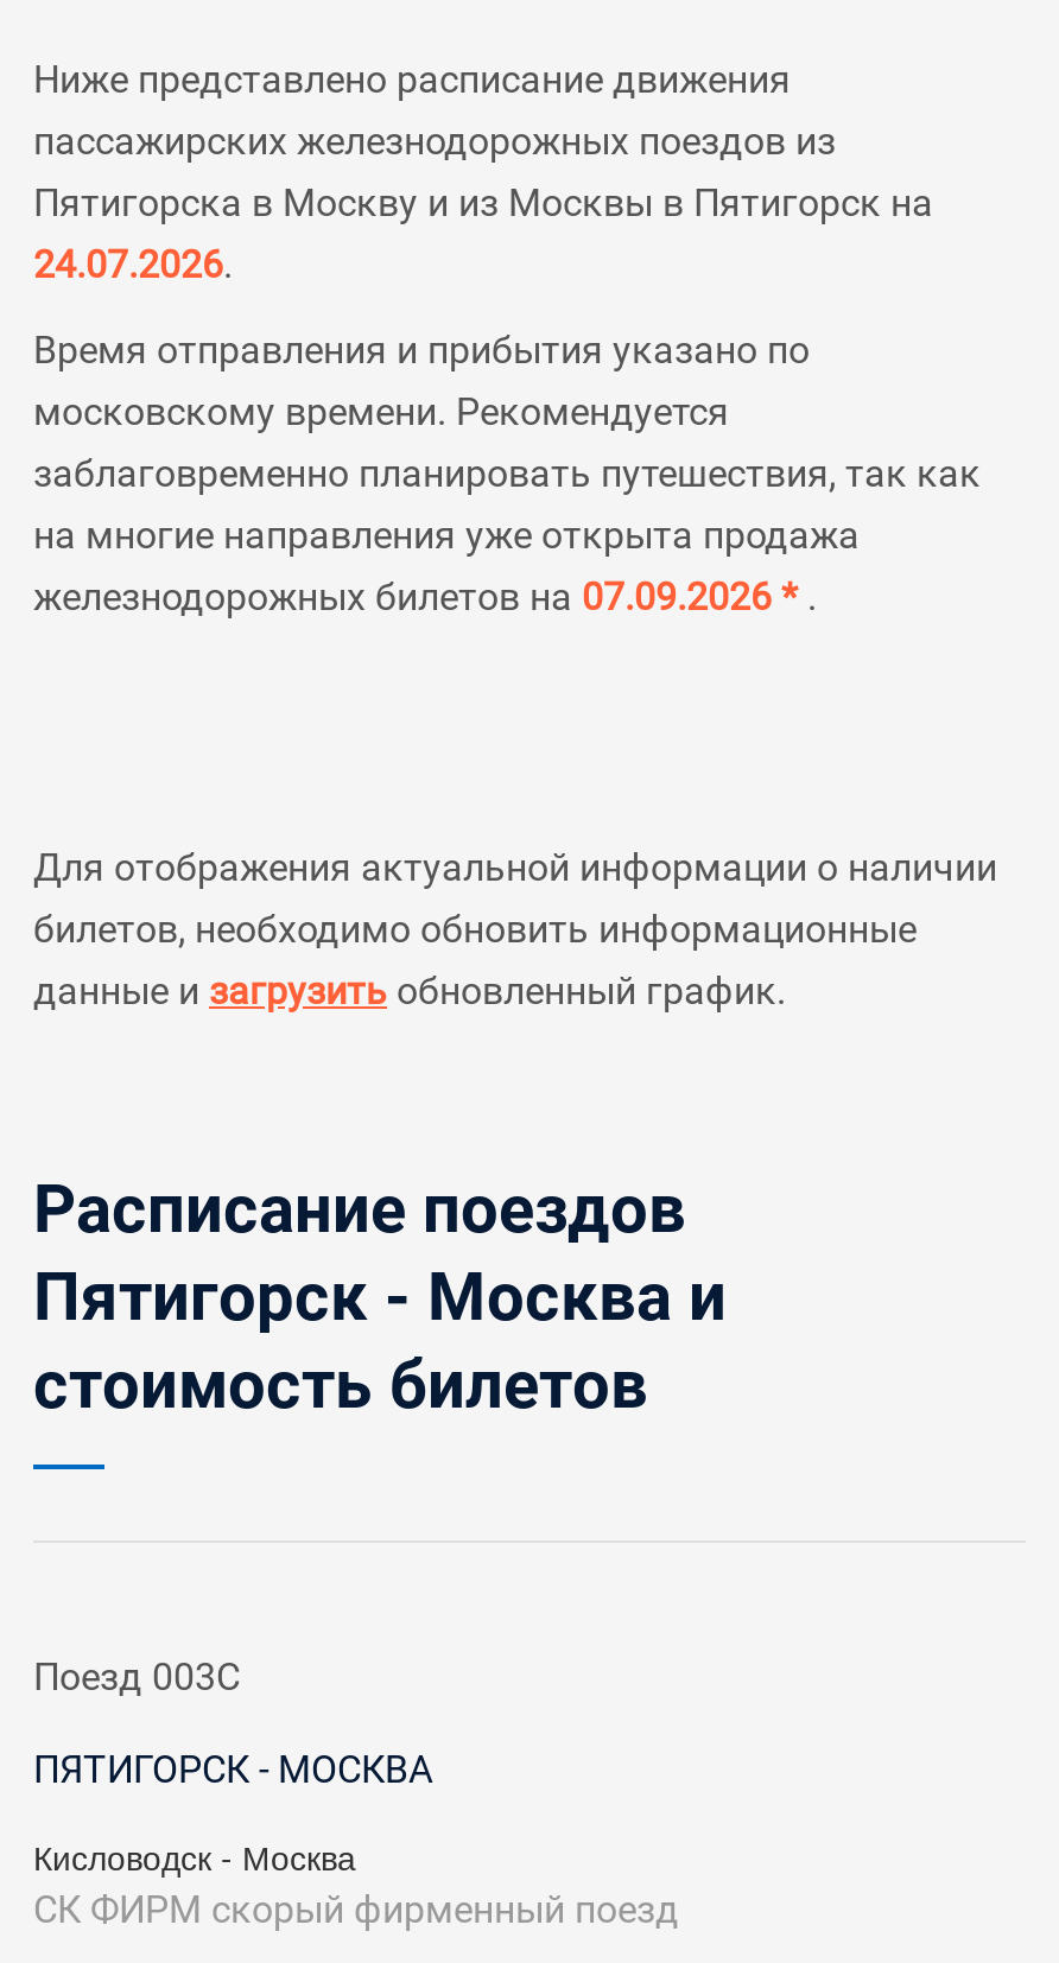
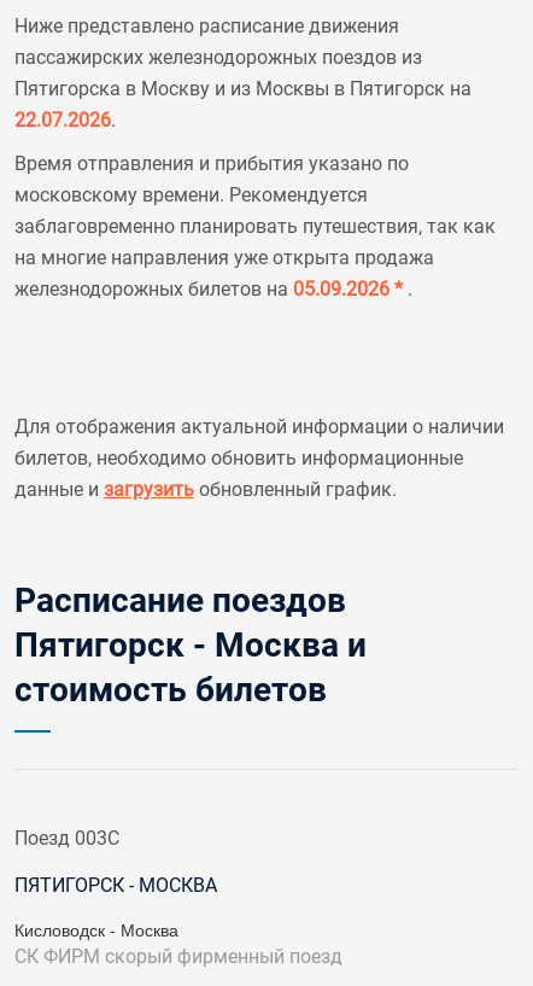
- 24.07.2026.
+ 22.07.2026.

- железнодорожных билетов на 07.09.2026 *.
+ железнодорожных билетов на 05.09.2026 *.
